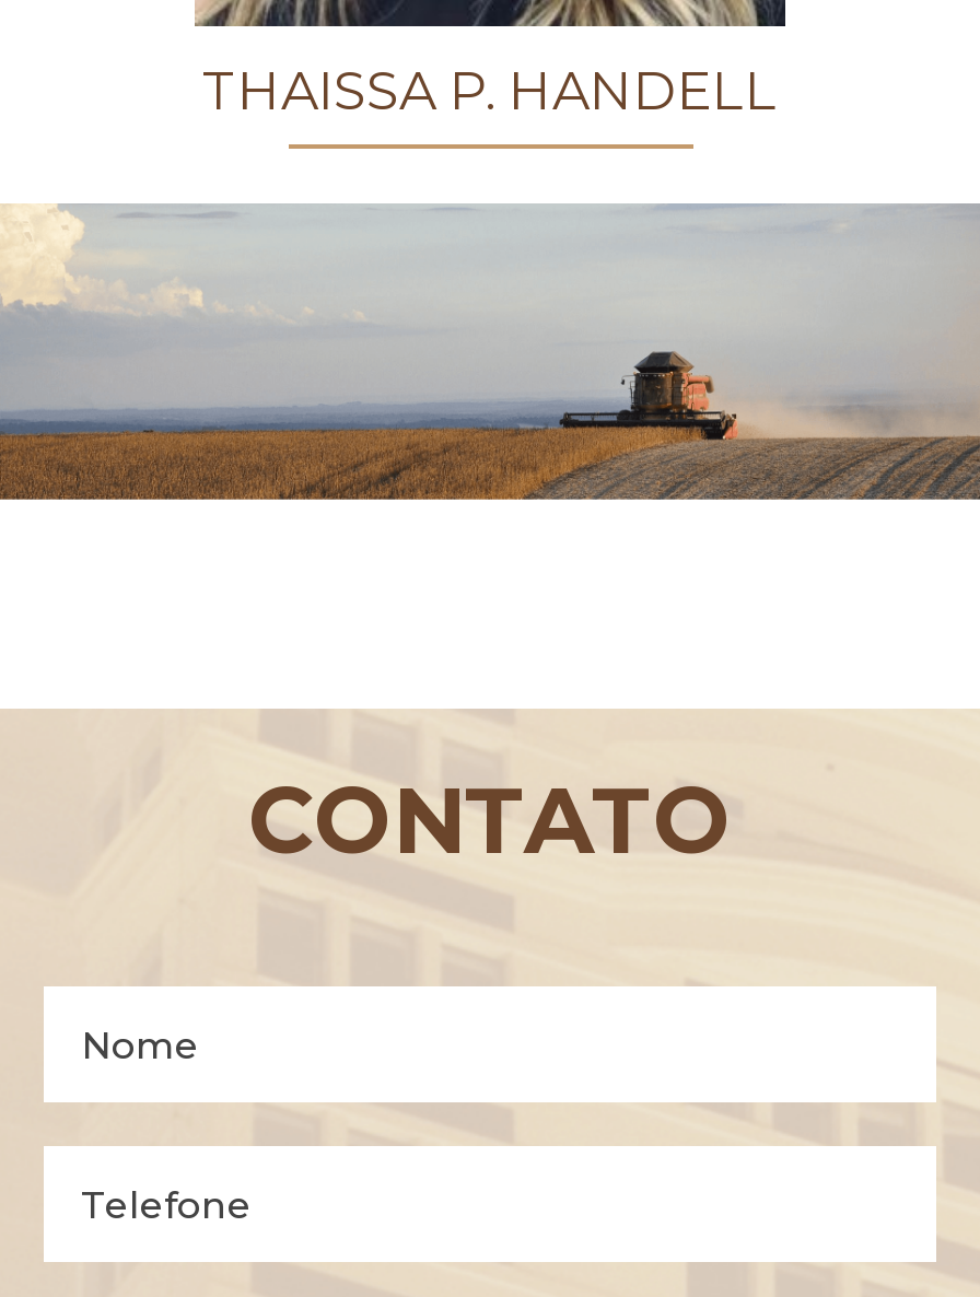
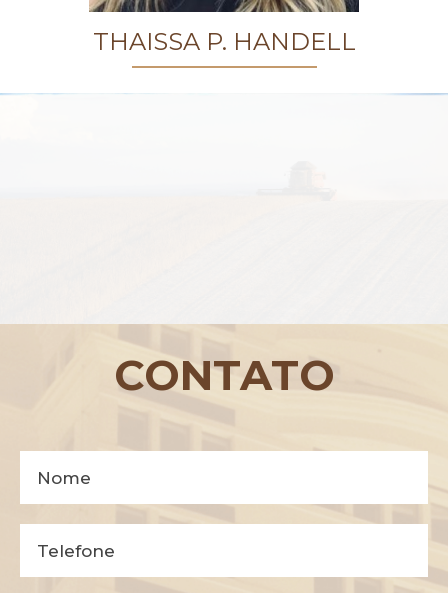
- [image]
